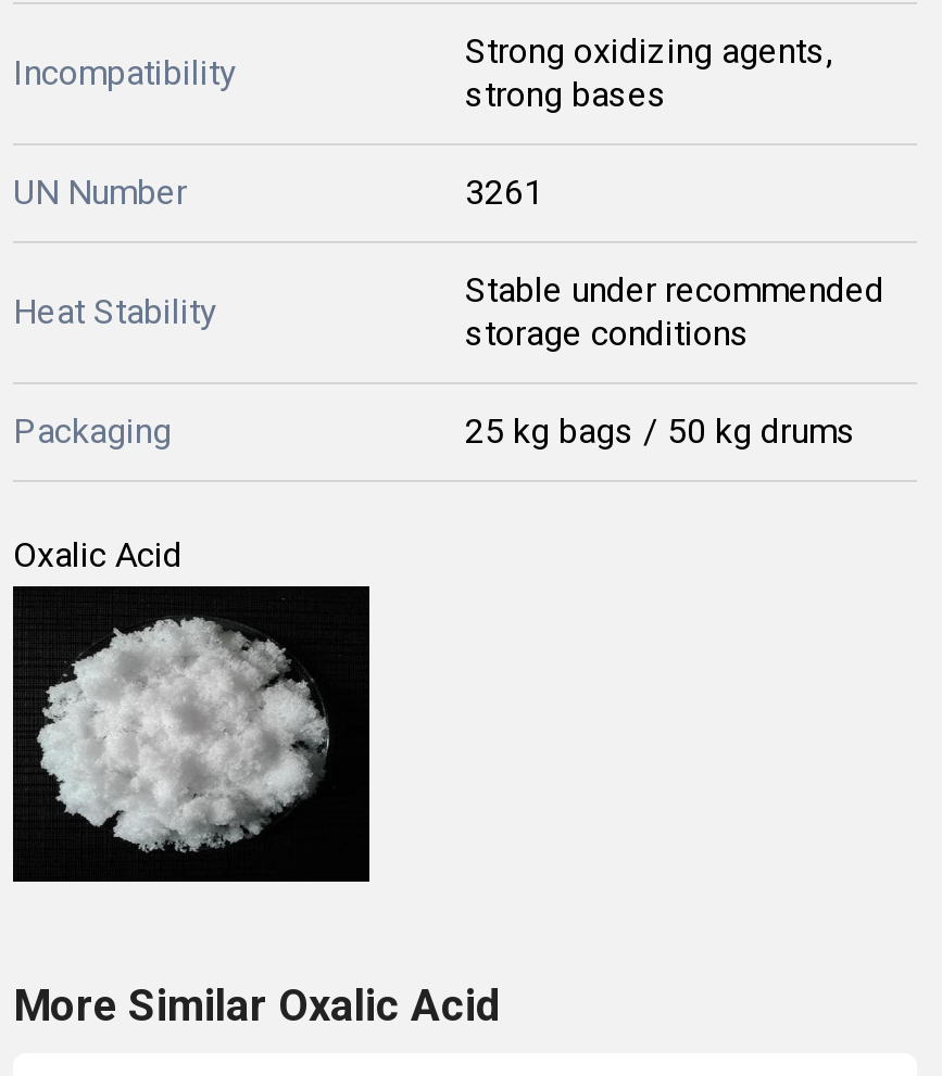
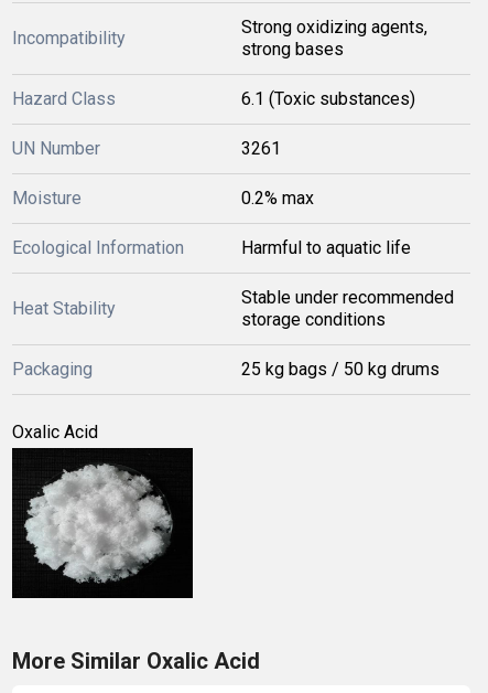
+ Hazard Class
+ 6.1 (Toxic substances)

+ Moisture
+ 0.2% max
+ Ecological Information
+ Harmful to aquatic life
